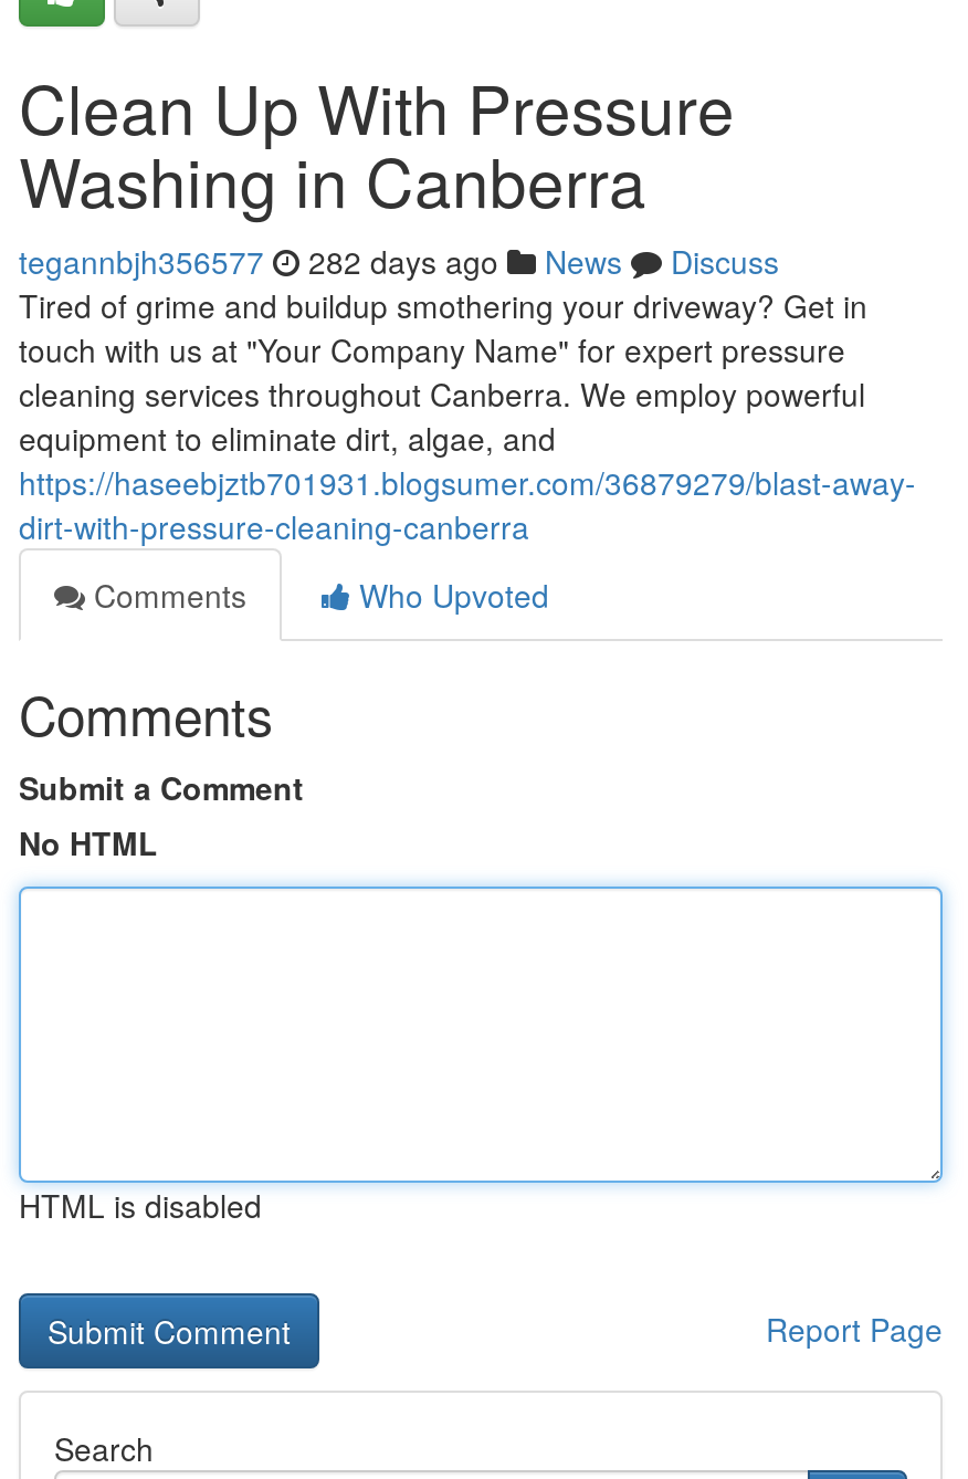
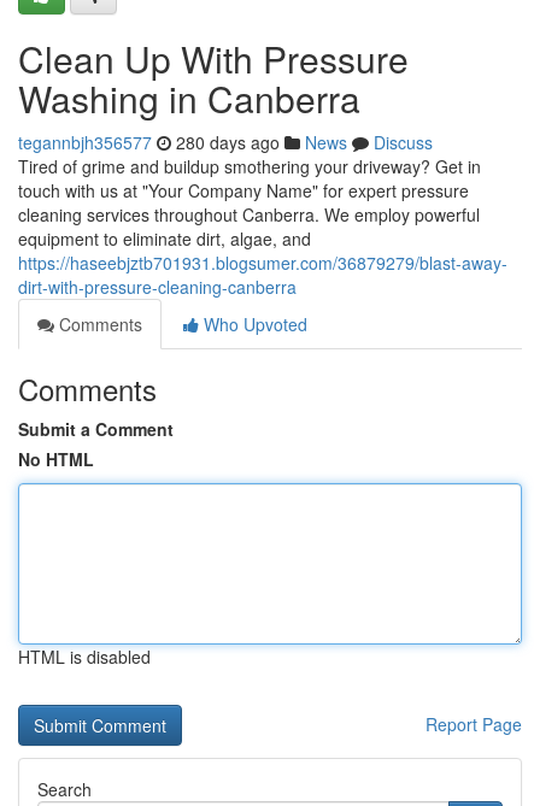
- tegannbjh356577 282 days ago News Discuss
+ tegannbjh356577 280 days ago News Discuss
